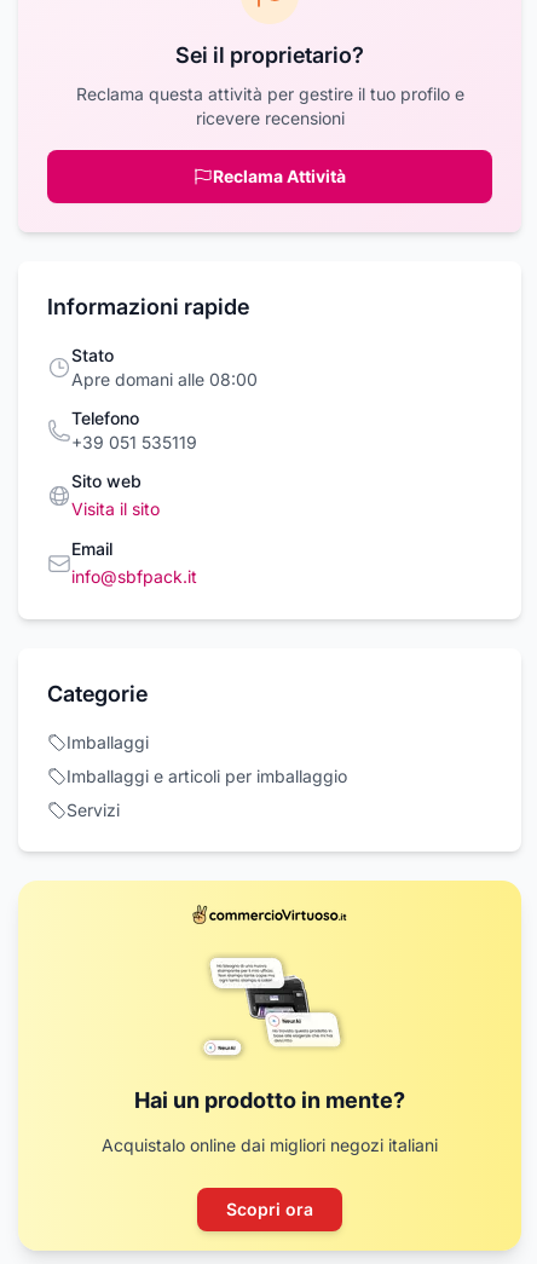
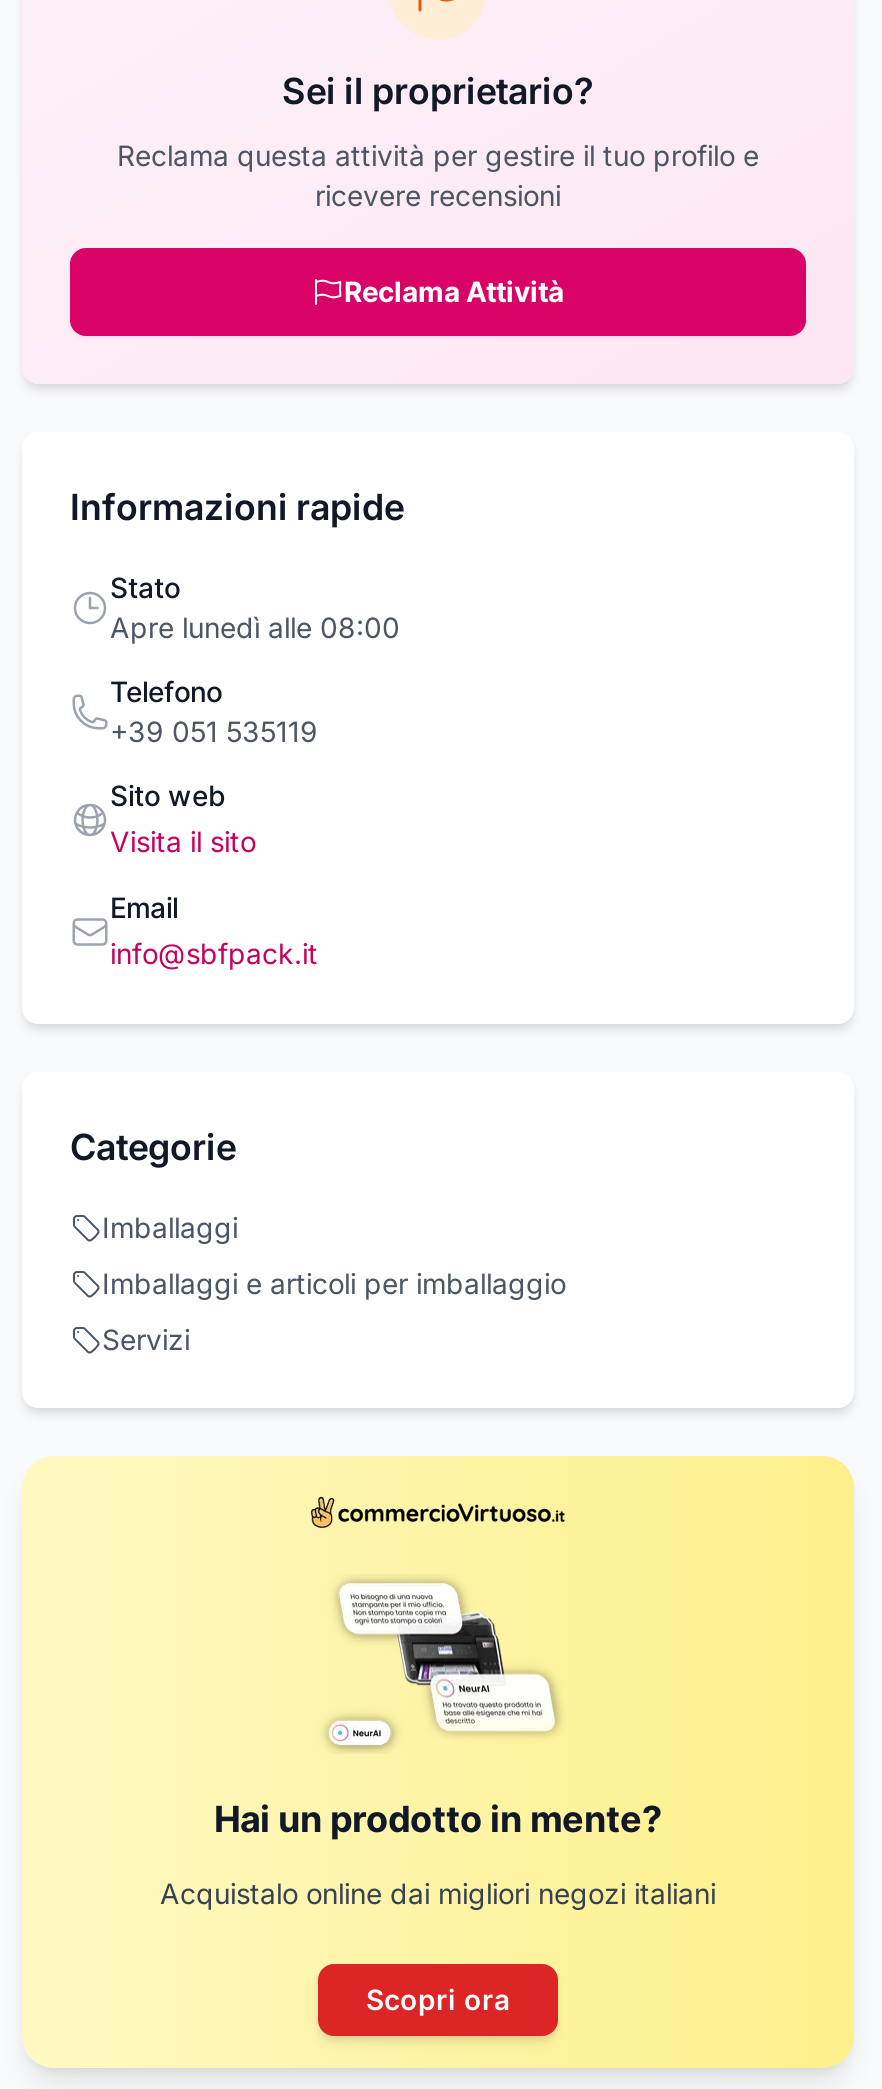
- Apre domani alle 08:00
+ Apre lunedì alle 08:00
